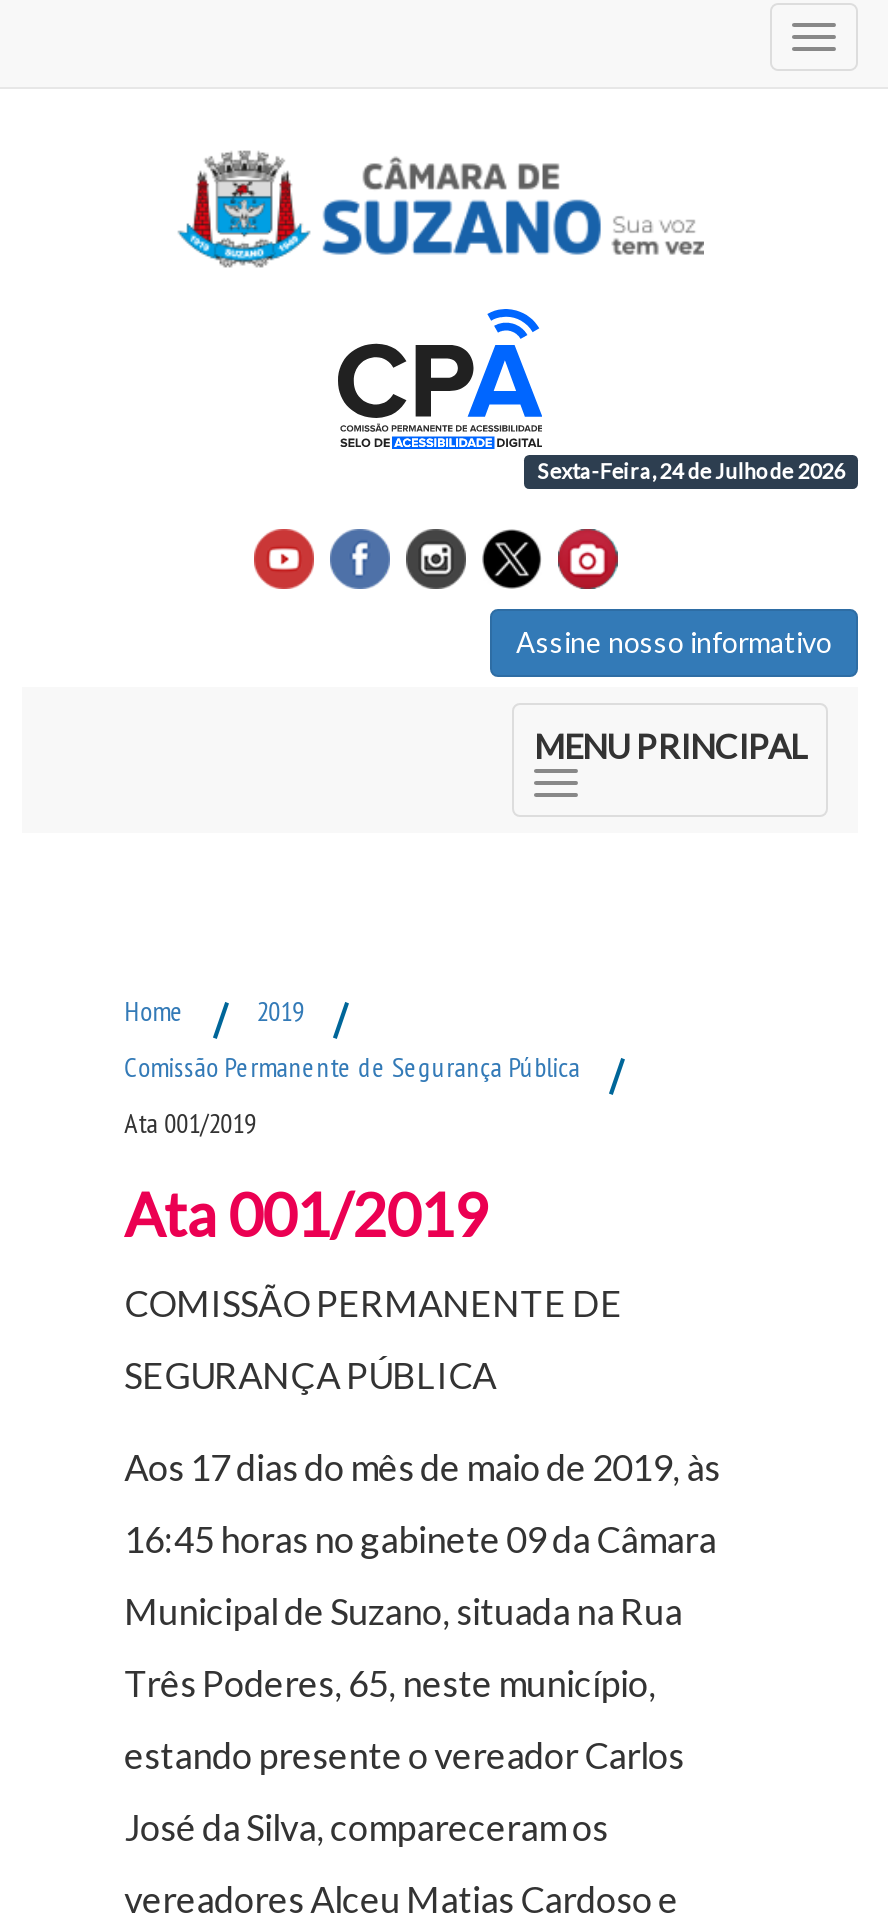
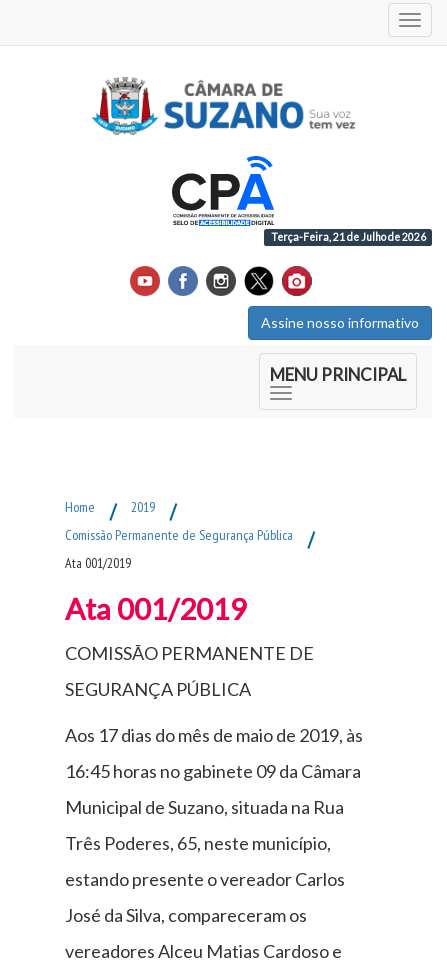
- Sexta-Feira, 24 de Julho de 2026
+ Terça-Feira, 21 de Julho de 2026
